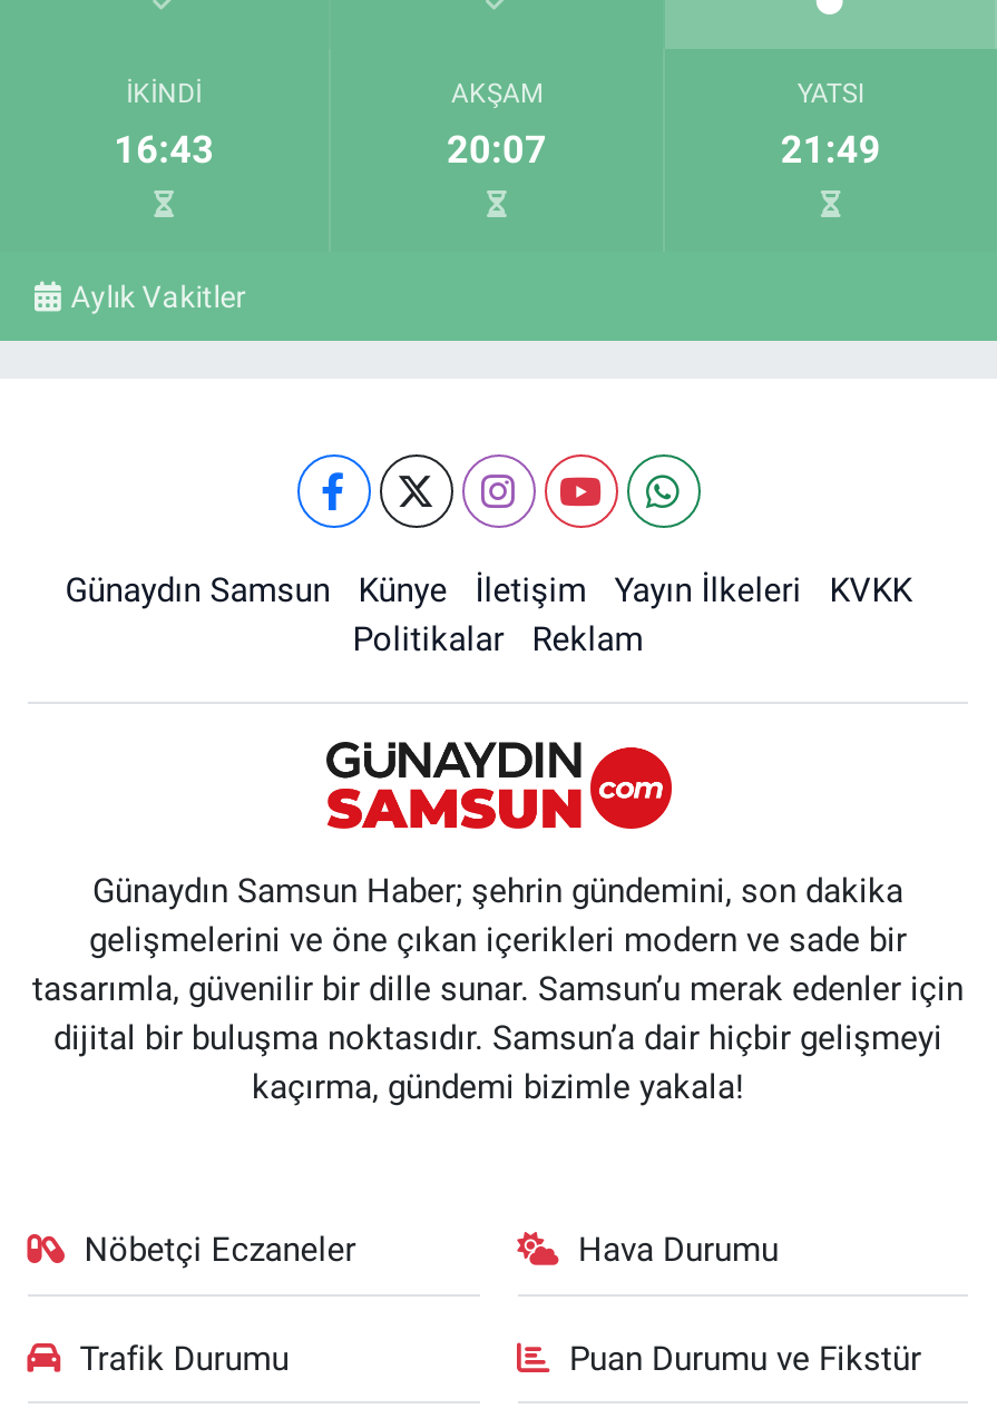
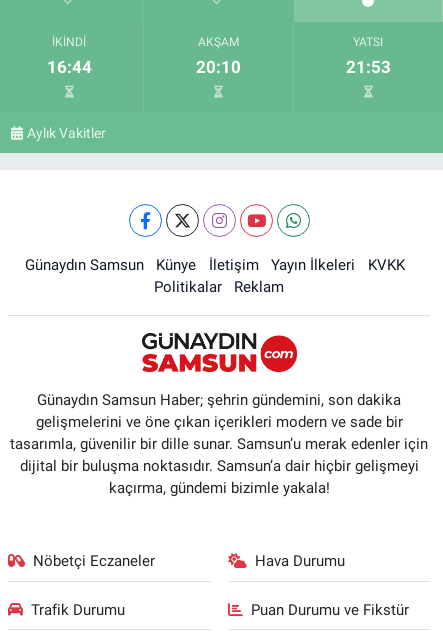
- 16:43
+ 16:44

- 20:07
+ 20:10

- 21:49
+ 21:53
